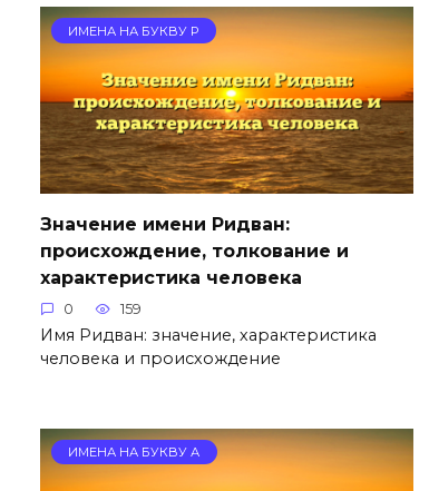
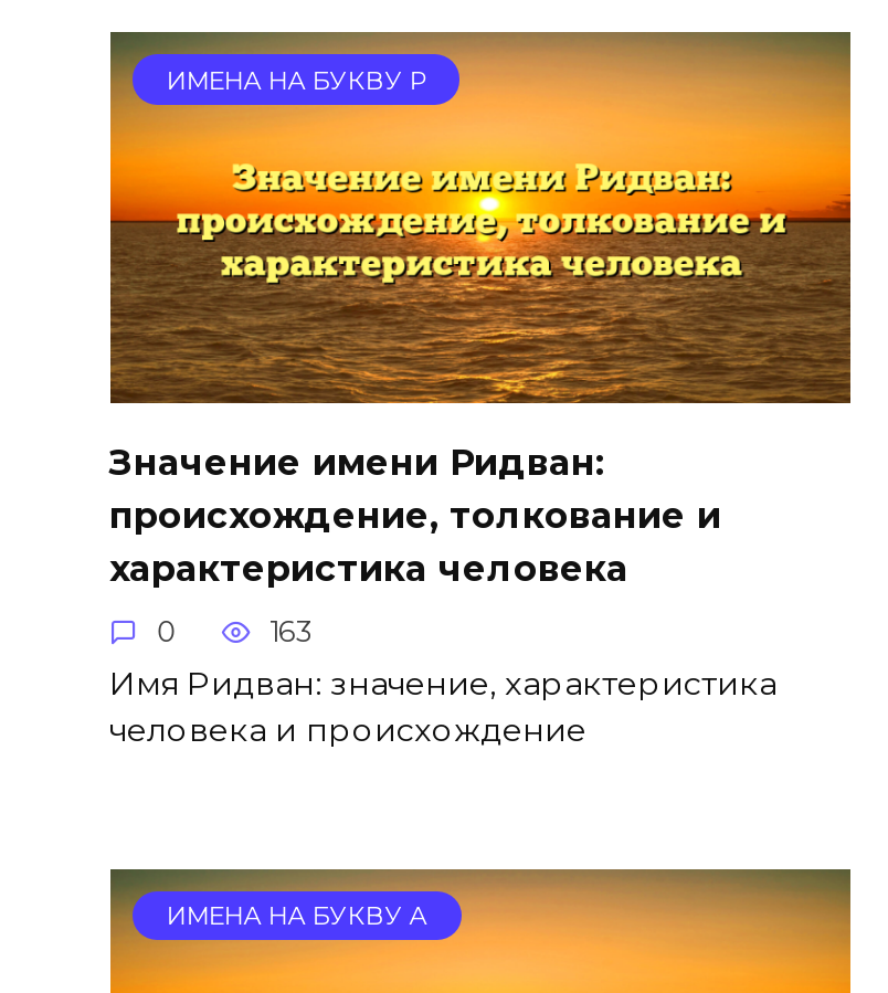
- 159
+ 163
